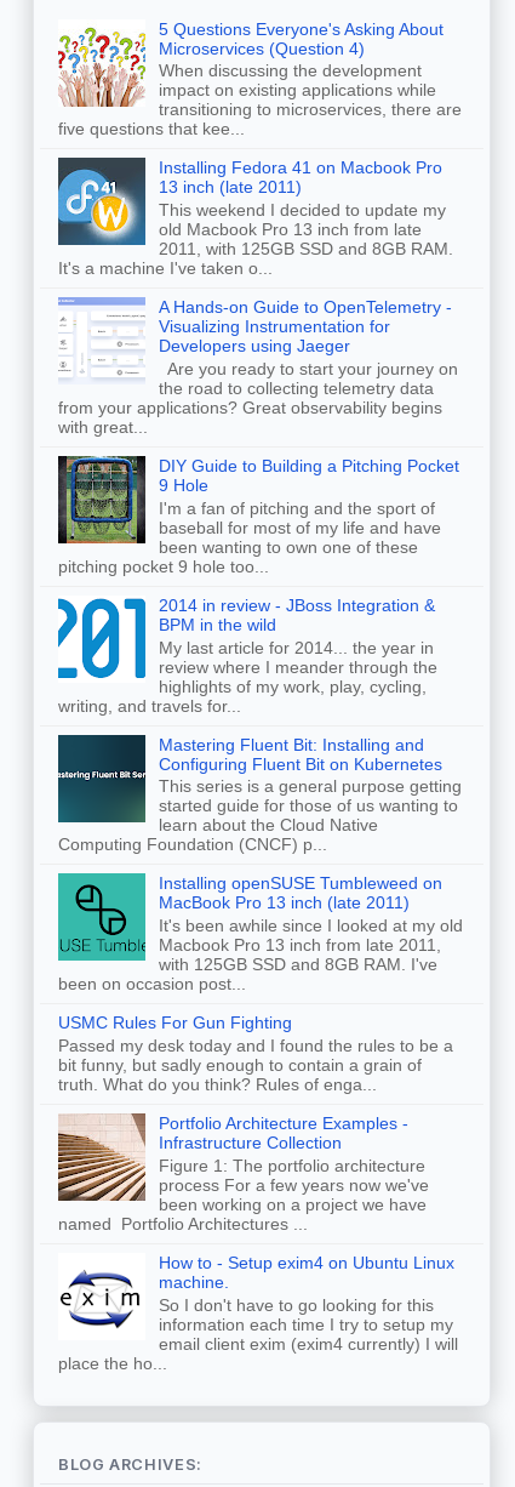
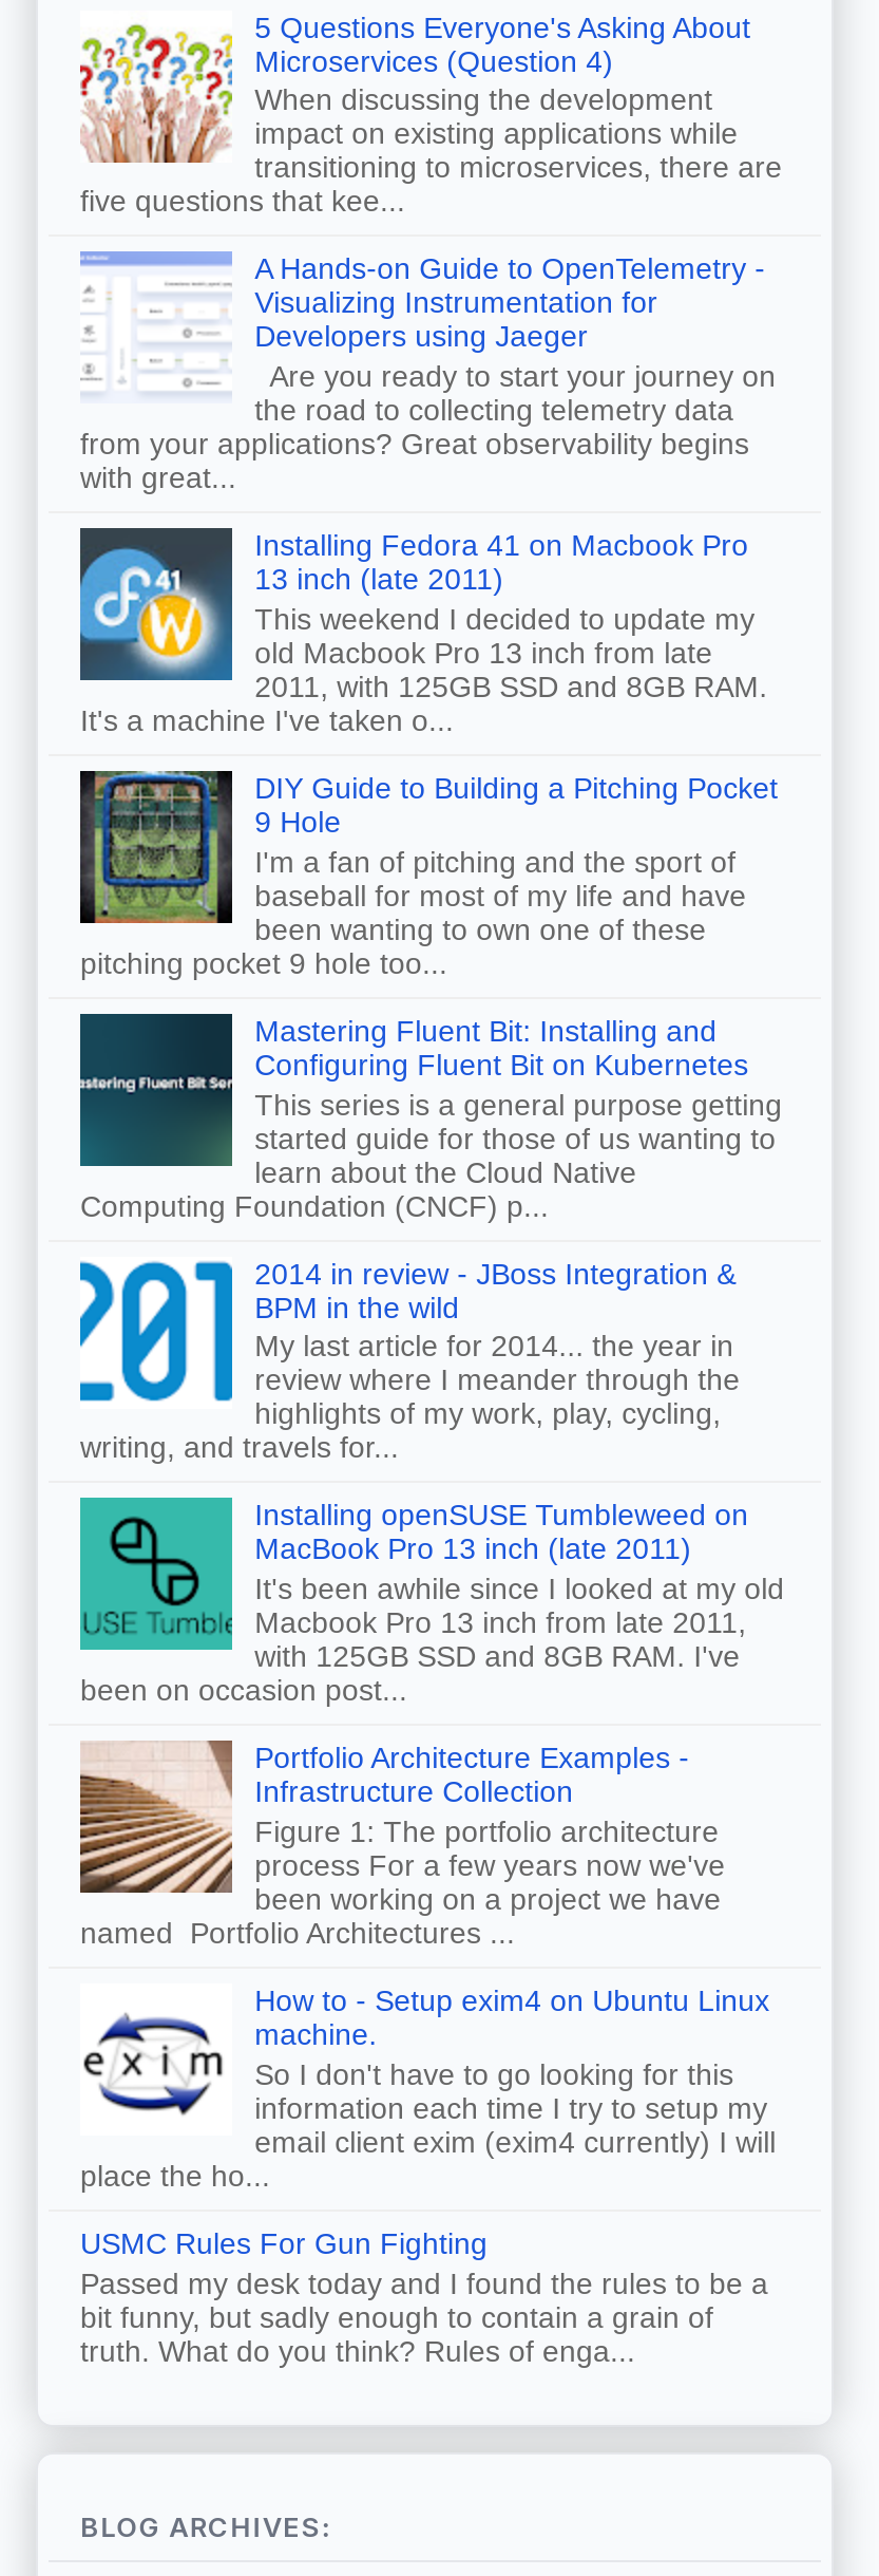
moved down: [image] | Installing Fedora 41 on Macbook Pro | 13 inch (late 2011) | This weekend I decided to update my | old Macbook Pro 13 inch from late | 2011, with 125GB SSD and 8GB RAM. | It's a machine I've taken o...

moved up: A Hands-on Guide to OpenTelemetry - | Visualizing Instrumentation for | Developers using Jaeger | Are you ready to start your journey on | the road to collecting telemetry data | from your applications? Great observability begins | with great...

moved down: 2014 in review - JBoss Integration & | BPM in the wild | My last article for 2014... the year in | review where I meander through the | highlights of my work, play, cycling, | writing, and travels for...

moved up: [image] | Mastering Fluent Bit: Installing and | Configuring Fluent Bit on Kubernetes | This series is a general purpose getting | started guide for those of us wanting to | learn about the Cloud Native | Computing Foundation (CNCF) p...

moved down: USMC Rules For Gun Fighting | Passed my desk today and I found the rules to be a | bit funny, but sadly enough to contain a grain of | truth. What do you think? Rules of enga...

moved up: [image] | Portfolio Architecture Examples - | Infrastructure Collection | ... | email client exim (exim4 currently) I will | place the ho...
